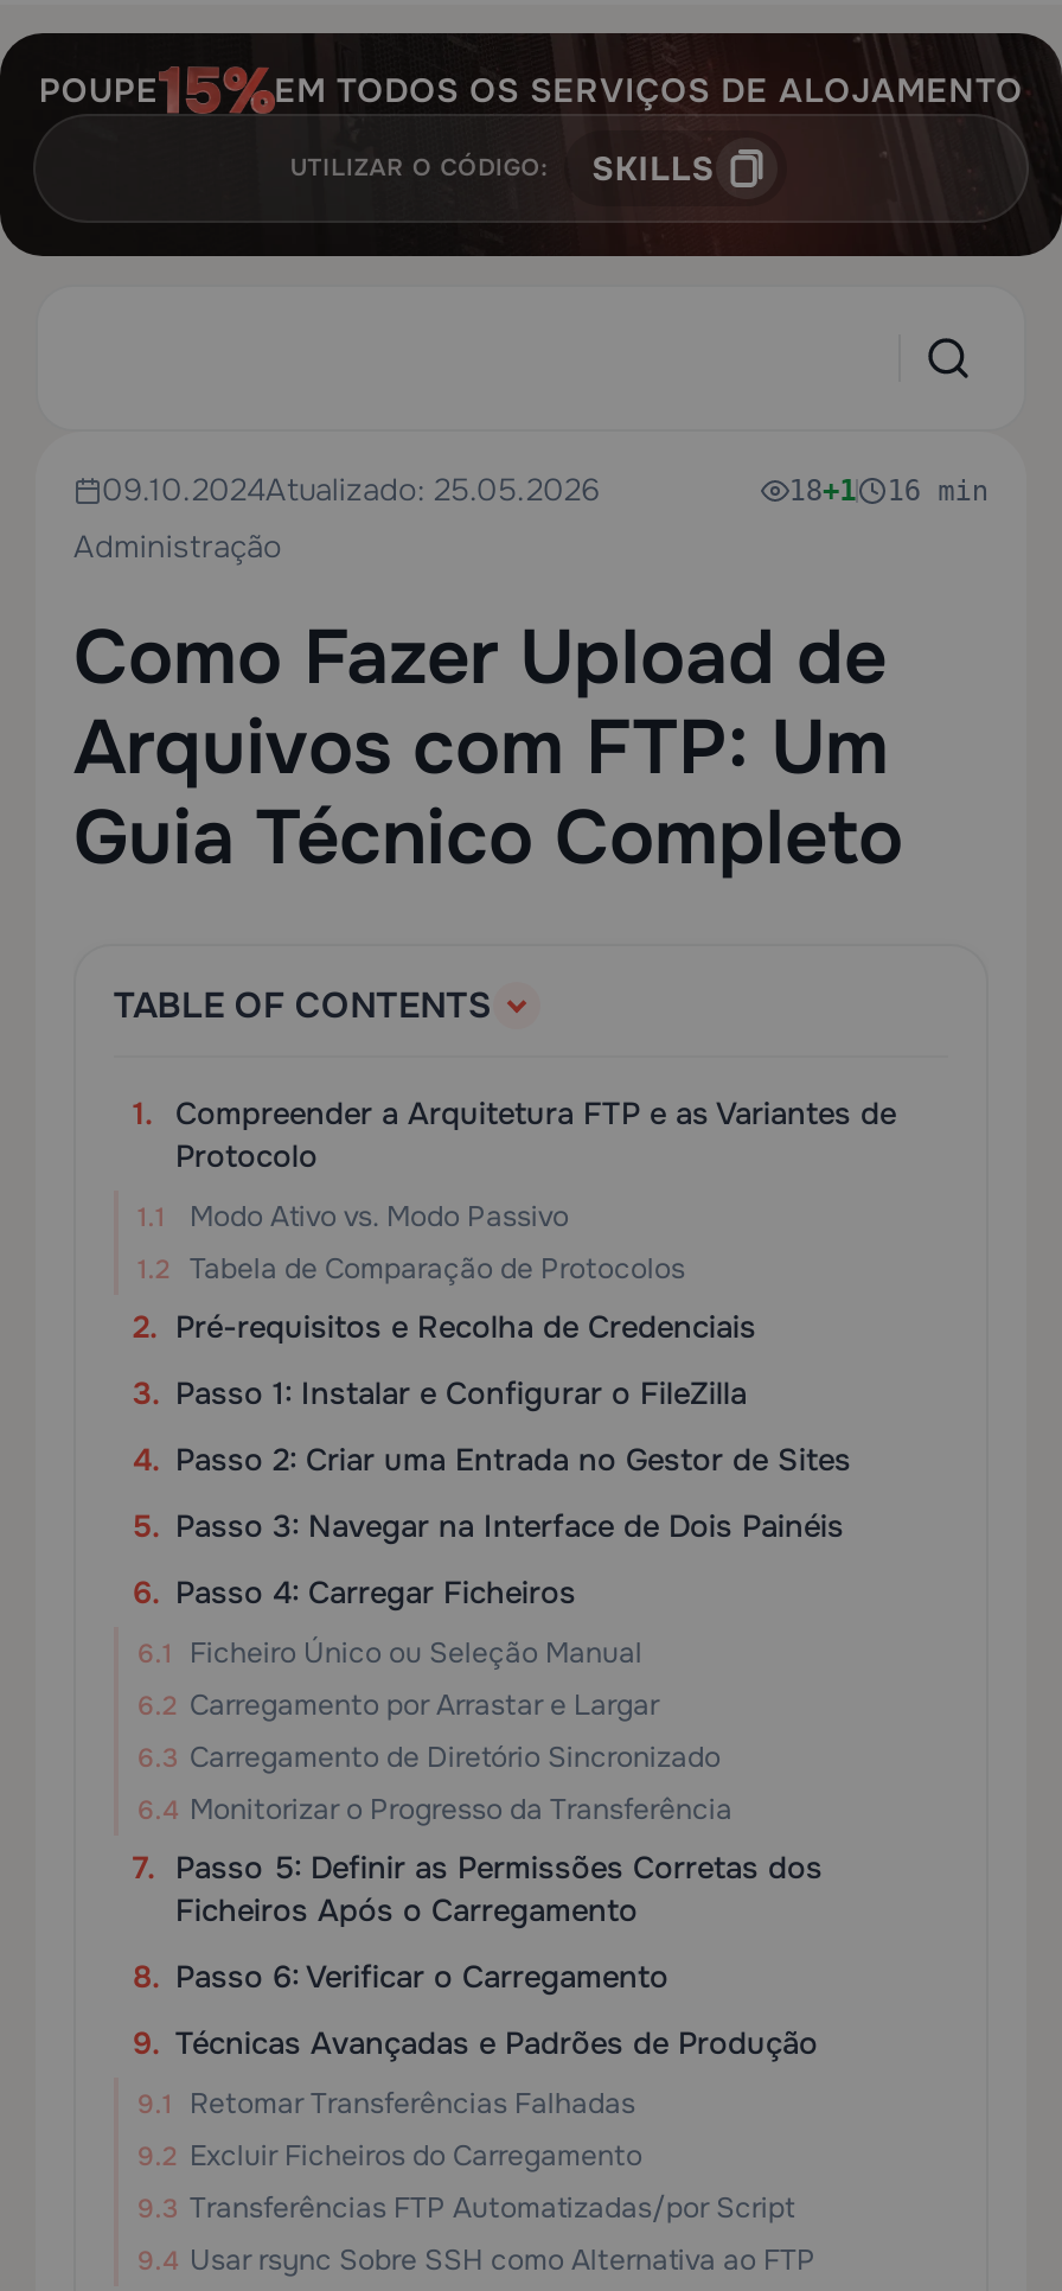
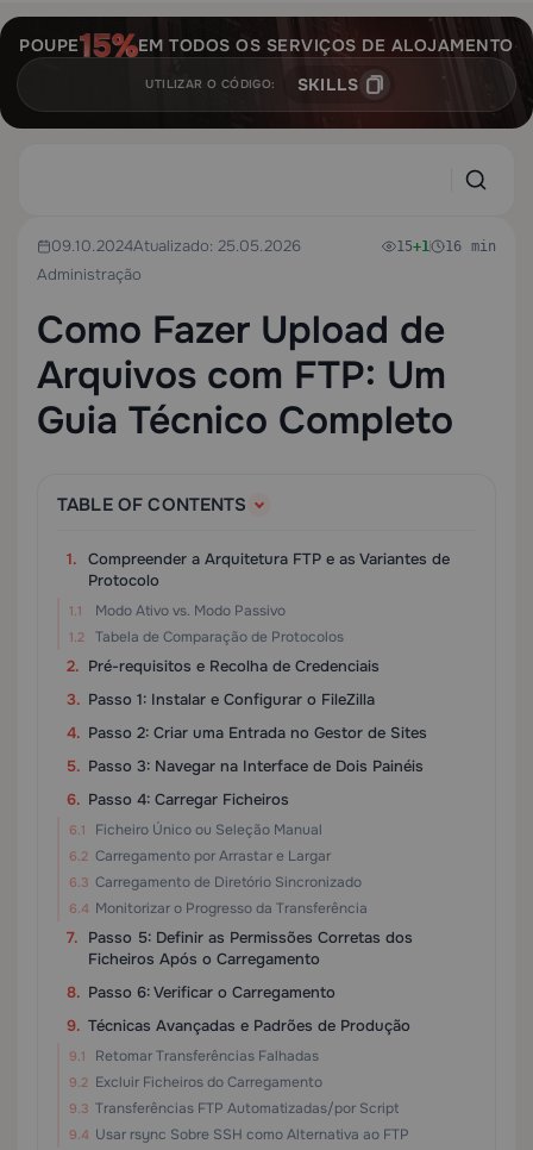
- 18+1 16 min
+ 15+1 16 min
